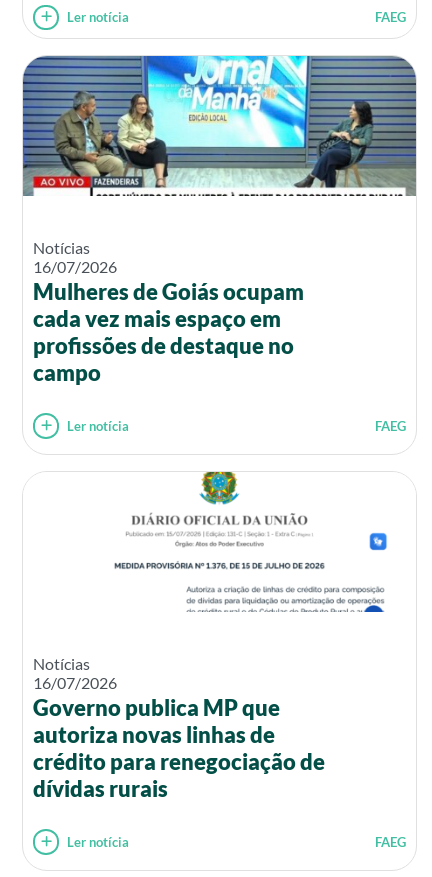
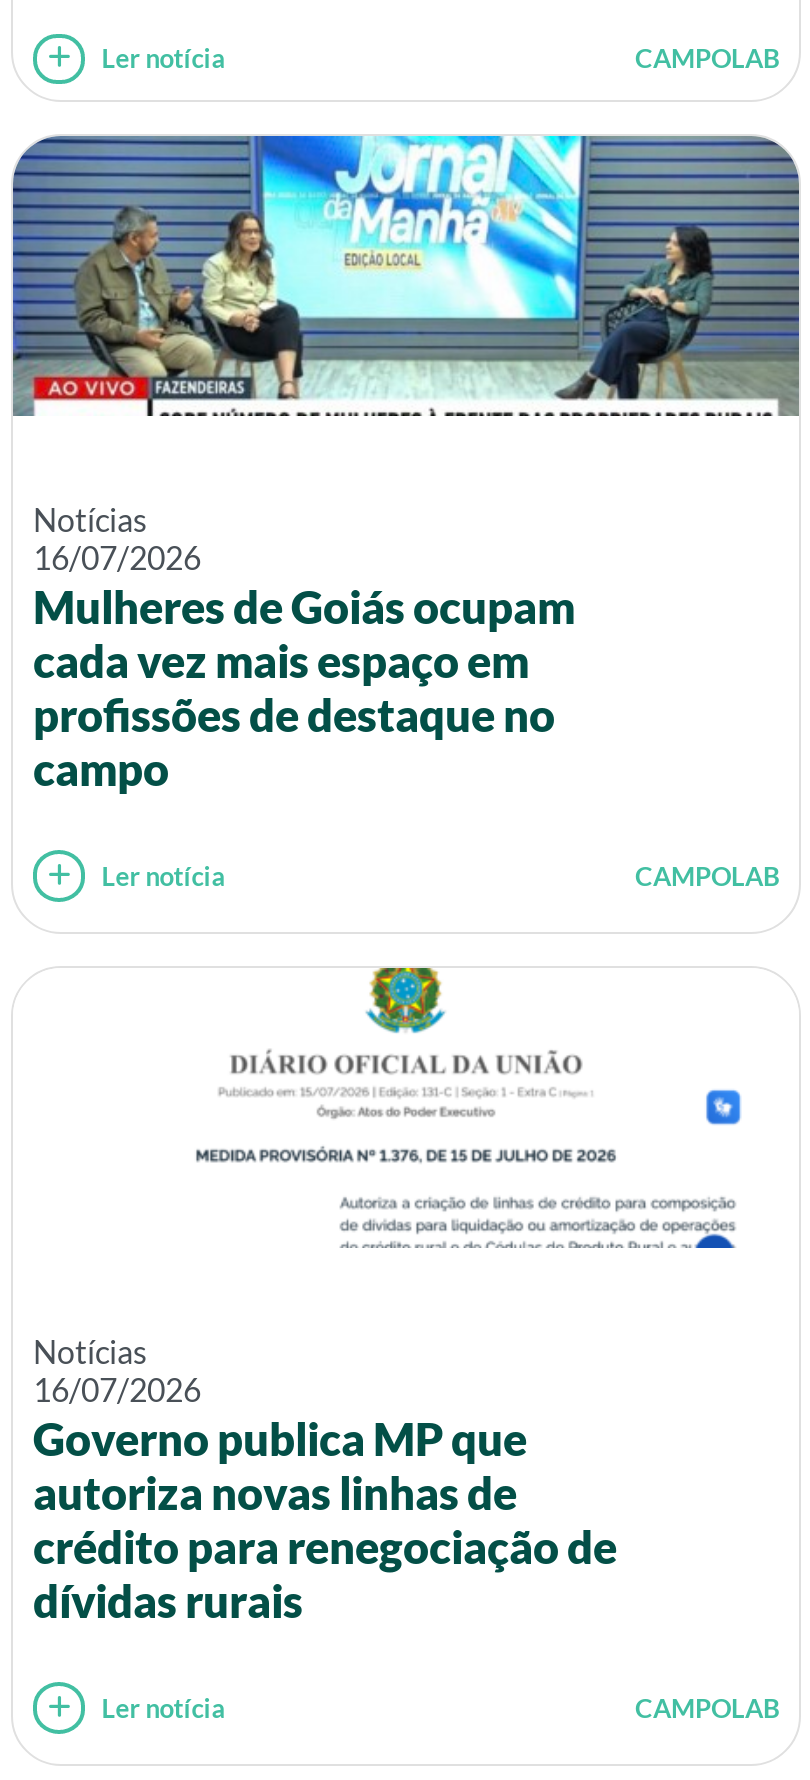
- FAEG
+ CAMPOLAB

- FAEG
+ CAMPOLAB

- FAEG
+ CAMPOLAB
